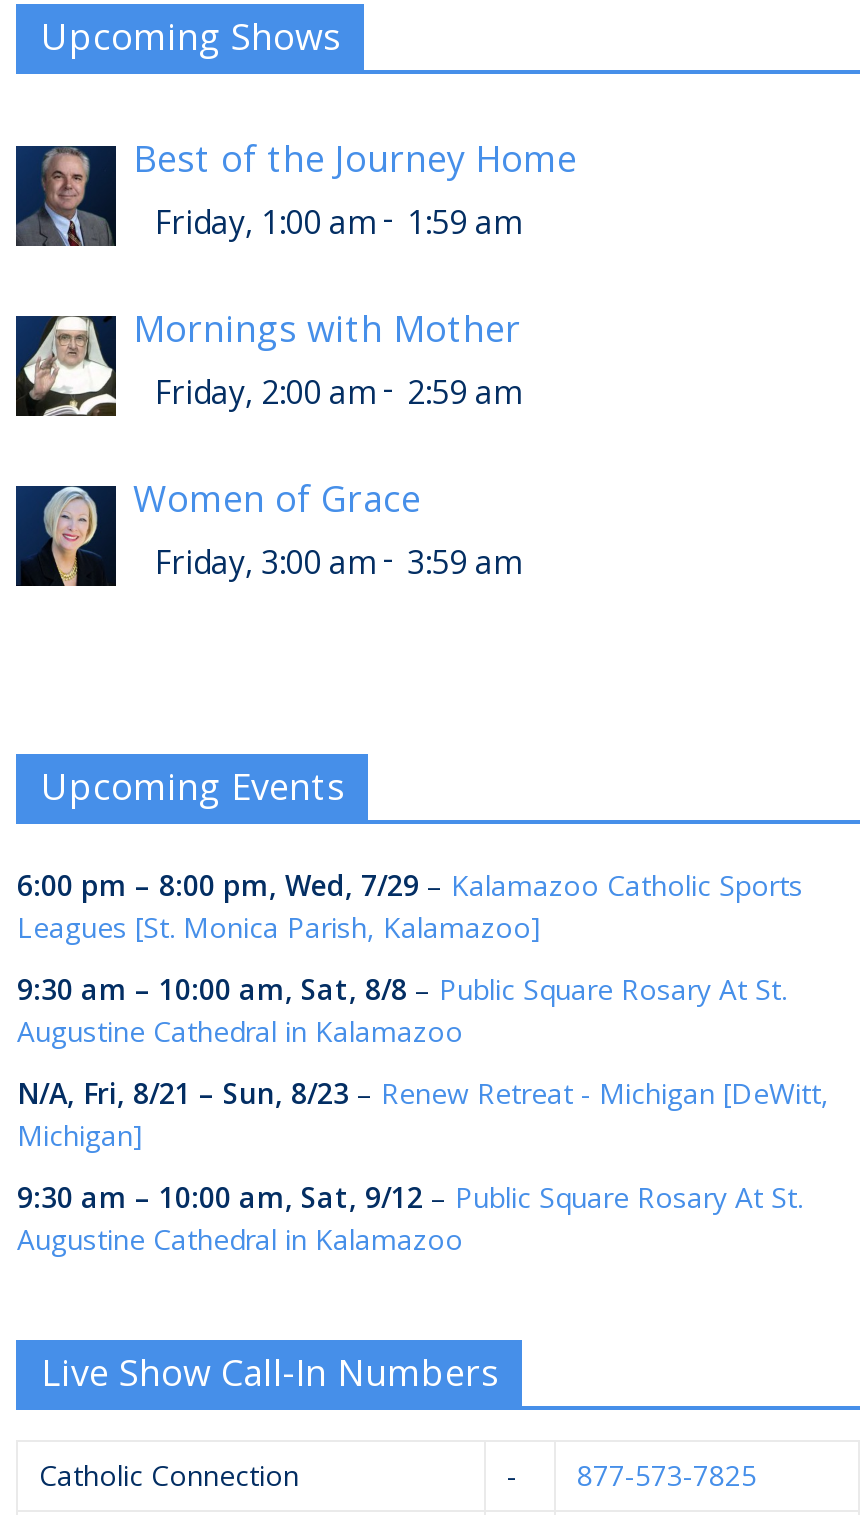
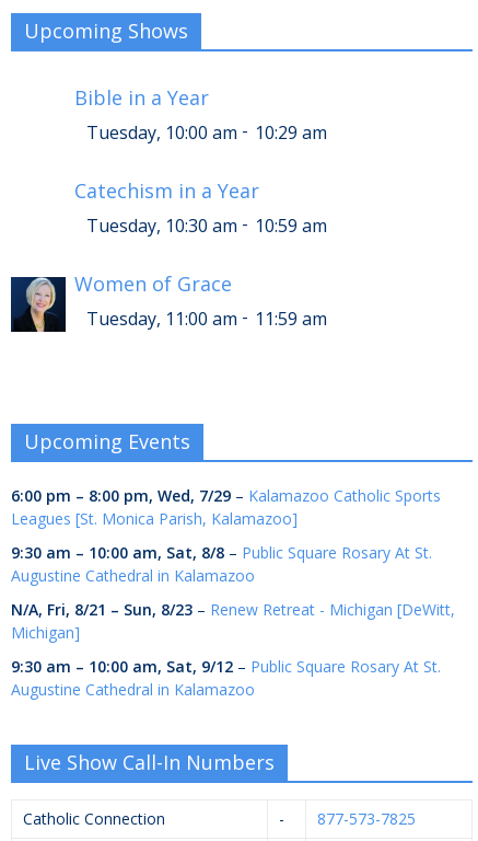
- [image]

- Best of the Journey Home
- Friday, 1:00 am - 1:59 am
+ Bible in a Year
+ Tuesday, 10:00 am - 10:29 am

- [image]

- Mornings with Mother
- Friday, 2:00 am - 2:59 am
+ Catechism in a Year
+ Tuesday, 10:30 am - 10:59 am

- Friday, 3:00 am - 3:59 am
+ Tuesday, 11:00 am - 11:59 am
